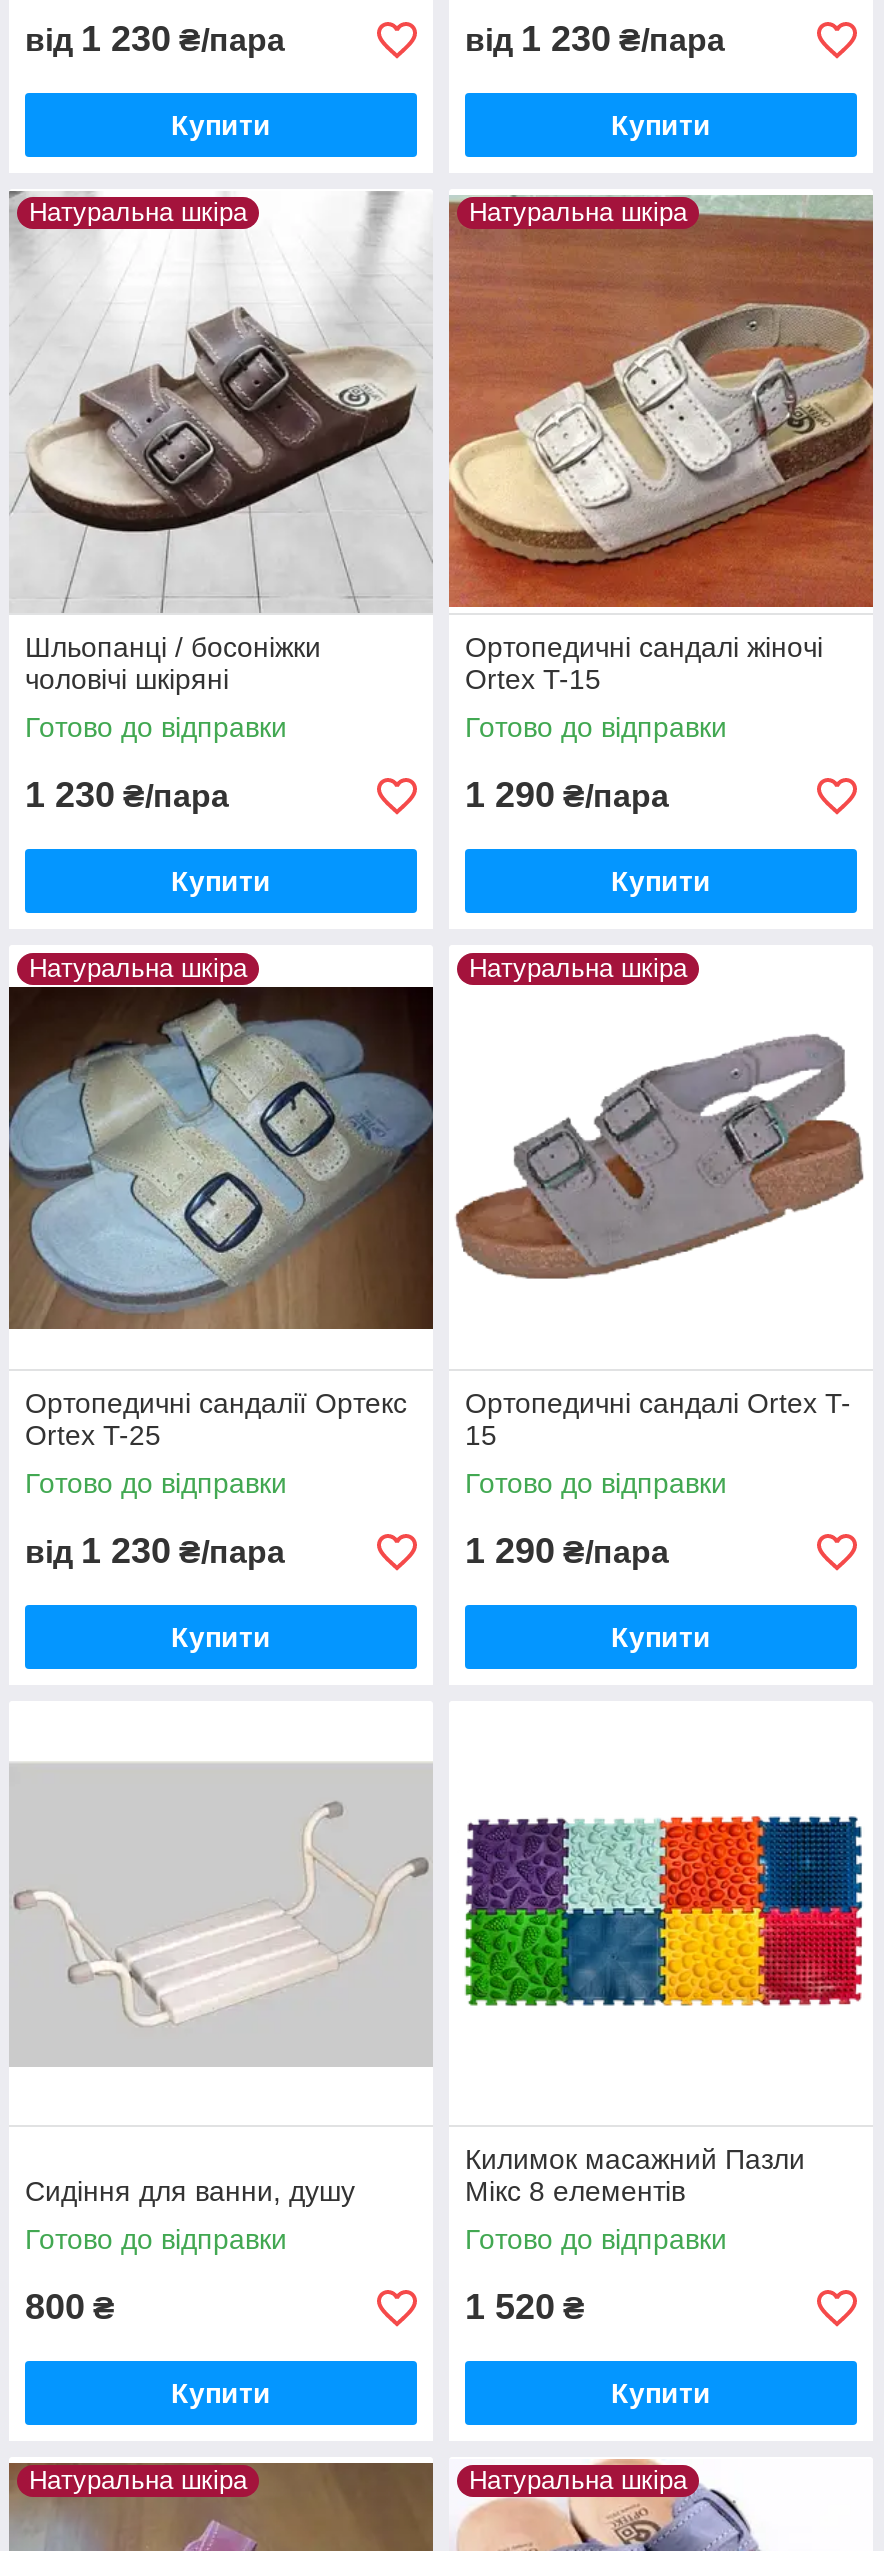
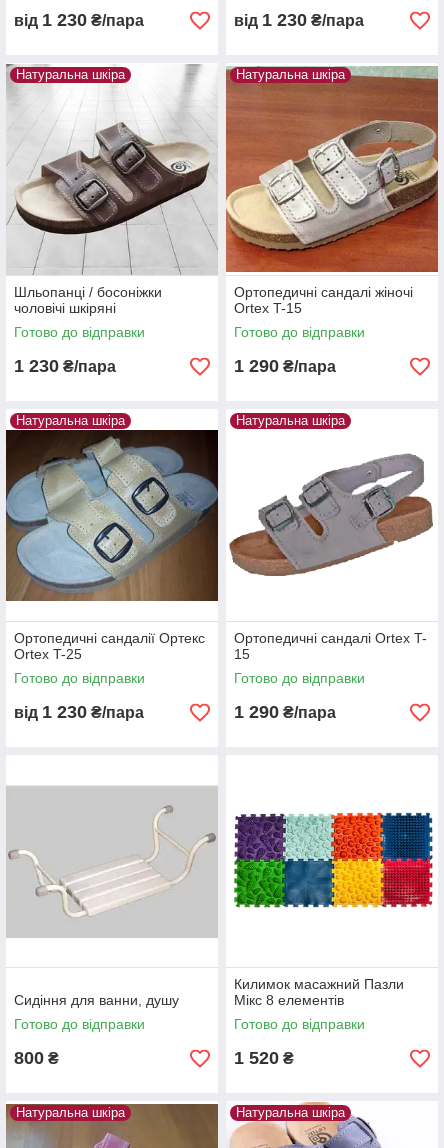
- Купити

- Купити

- Купити

- Купити

- Купити

- Купити

- Купити

- Купити
